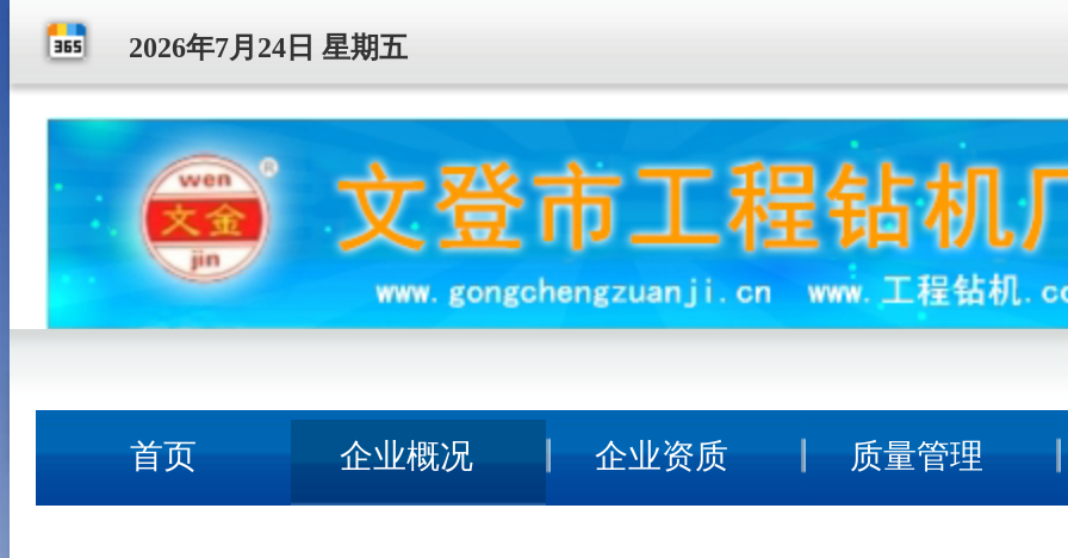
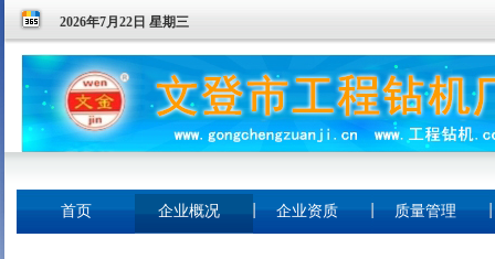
- 2026年7月24日 星期五
+ 2026年7月22日 星期三
